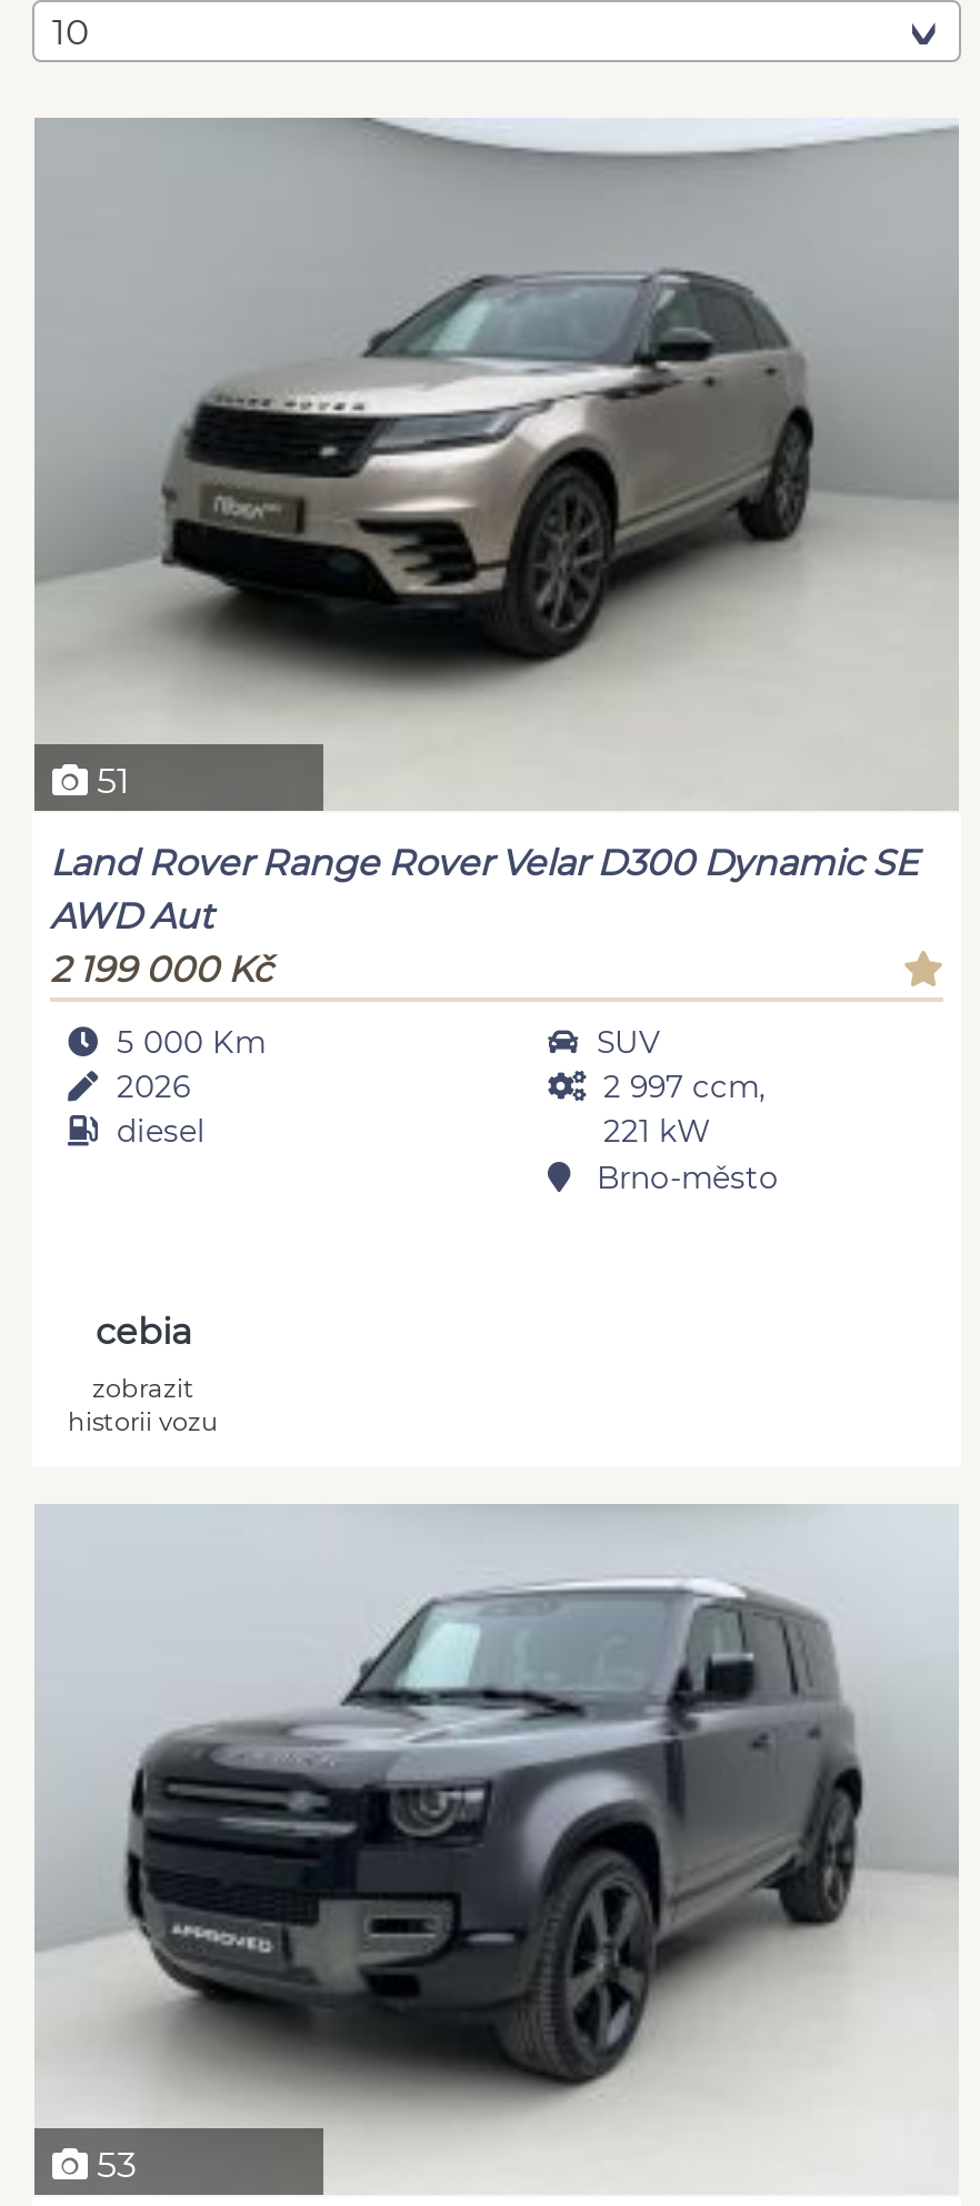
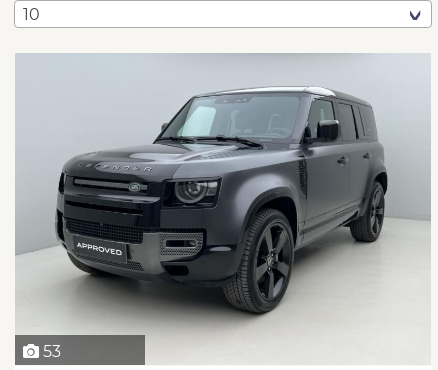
- [image]
- 51
- Land Rover Range Rover Velar D300 Dynamic SE
- AWD Aut
- 2 199 000 Kč
- 5 000 Km
- 2026
- diesel

- SUV
- 2 997 ccm,
- 221 kW
- Brno-město

- cebia
- zobrazit
- historii vozu
